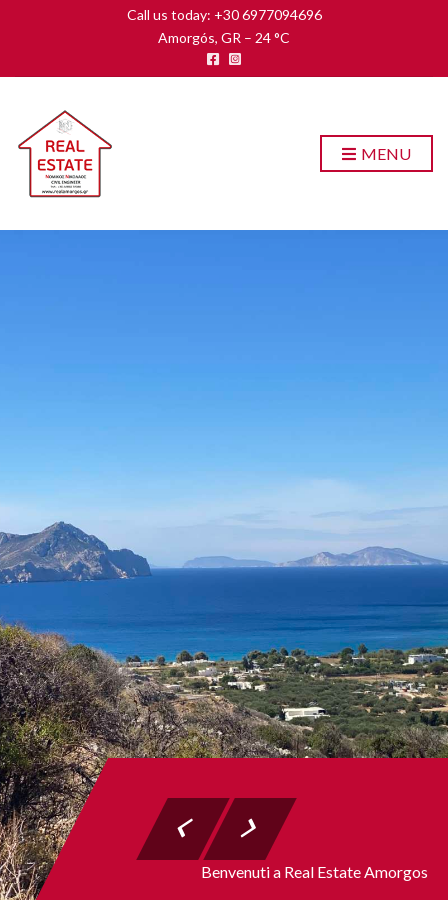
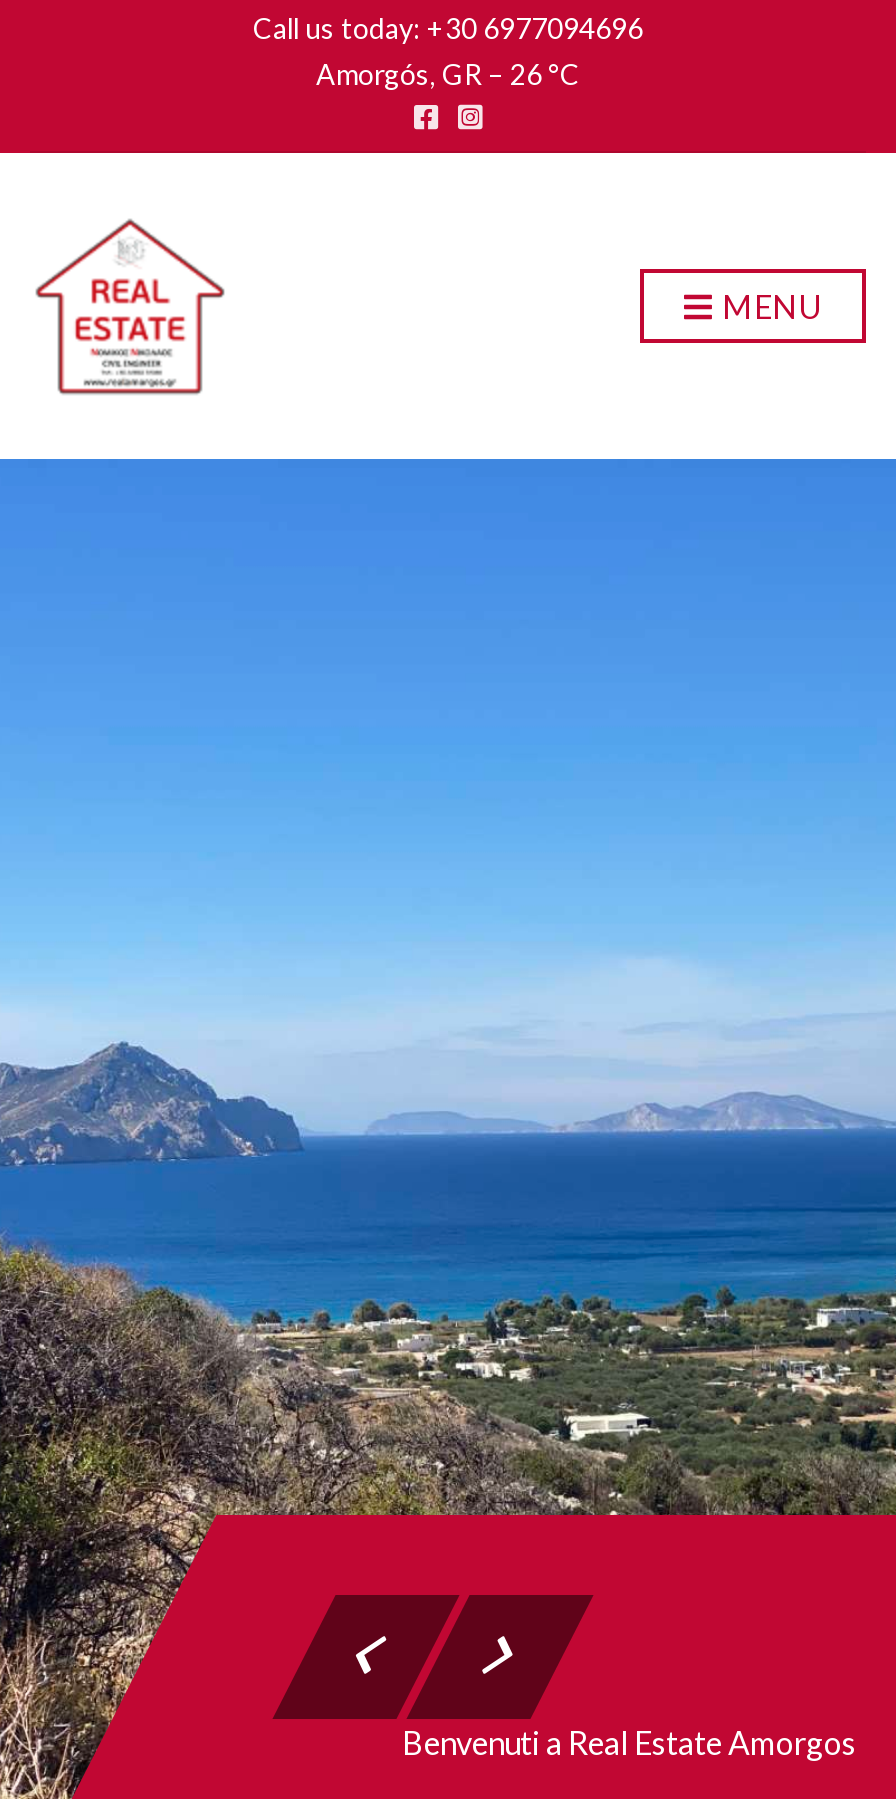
- Amorgós, GR – 24 C
+ Amorgós, GR – 26 C
